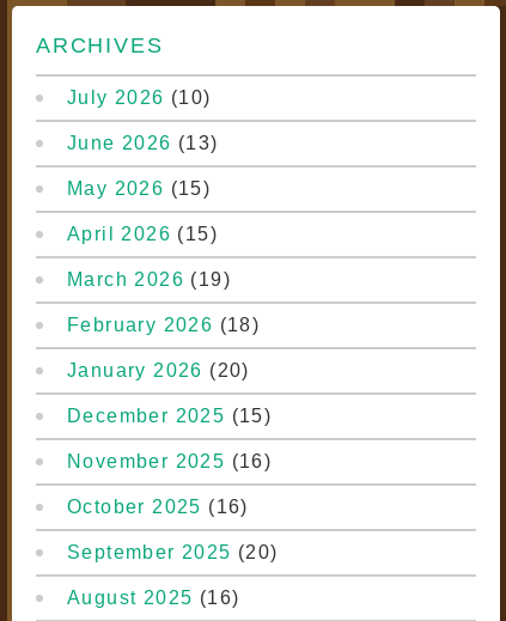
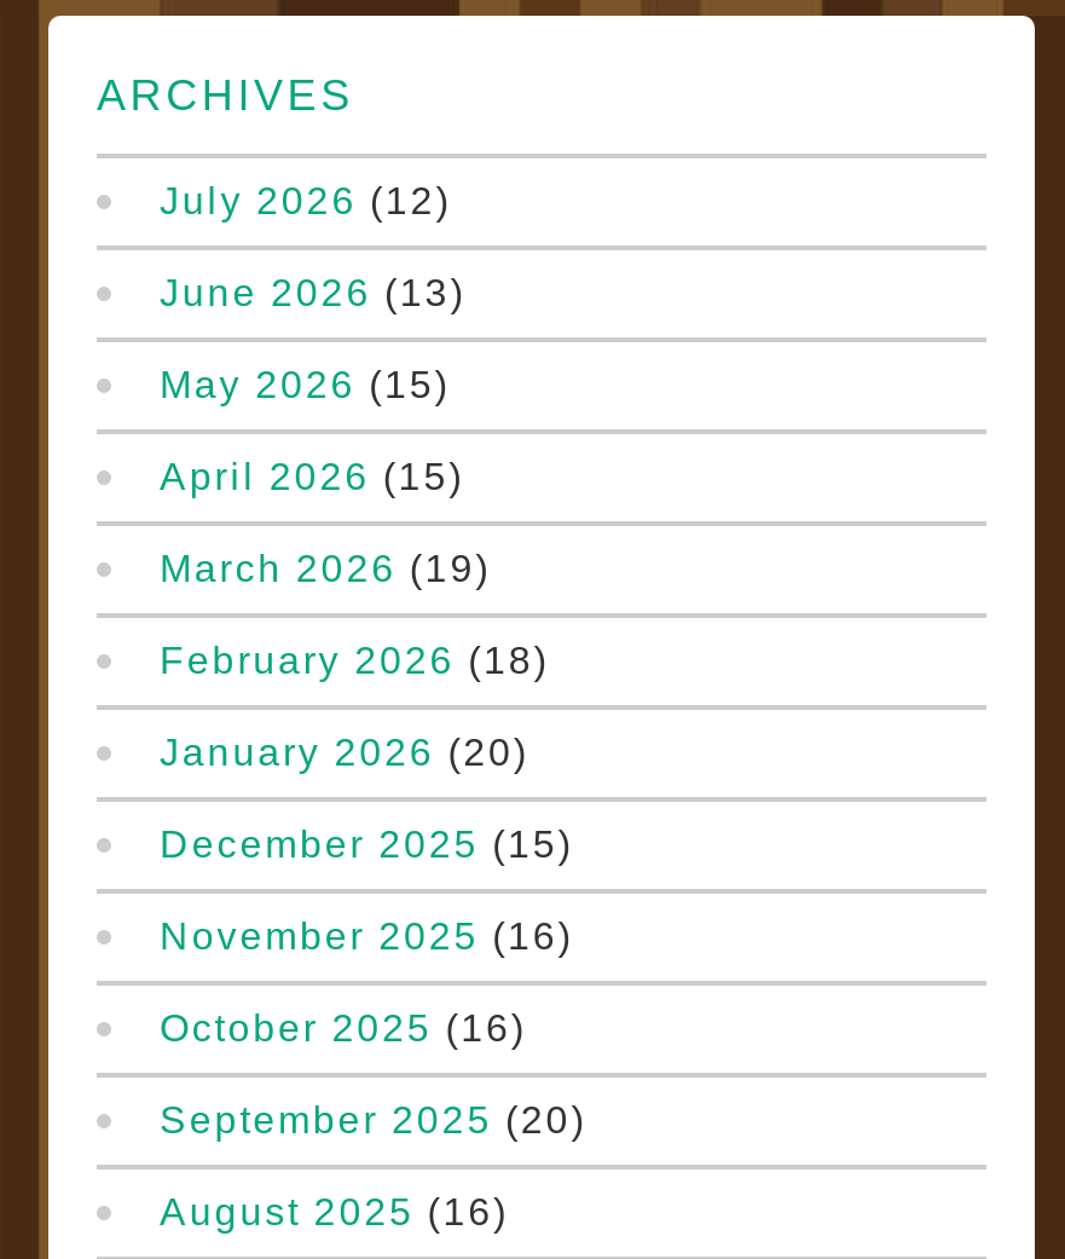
- July 2026 (10)
+ July 2026 (12)
